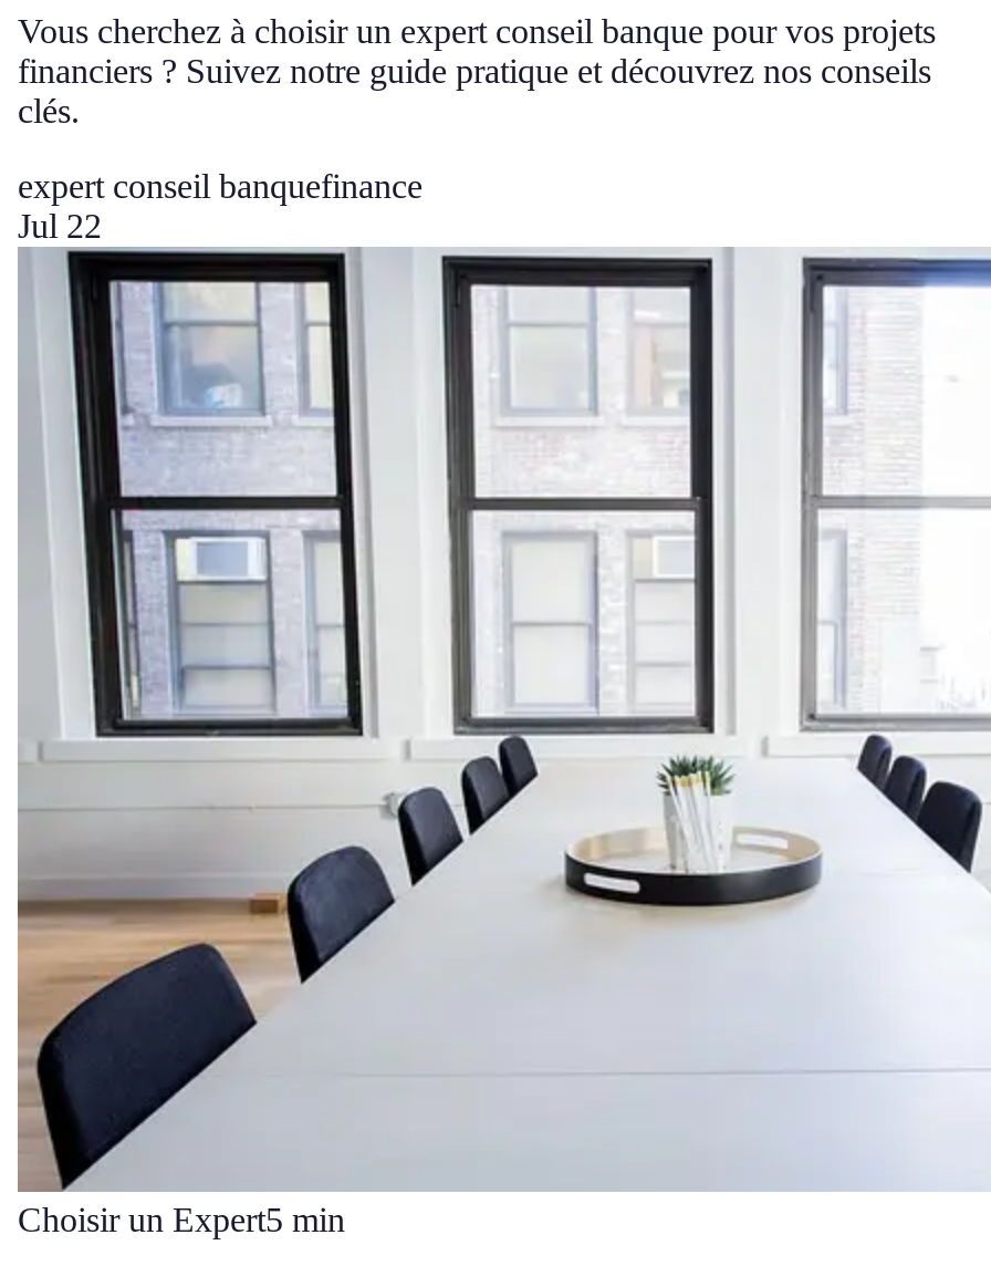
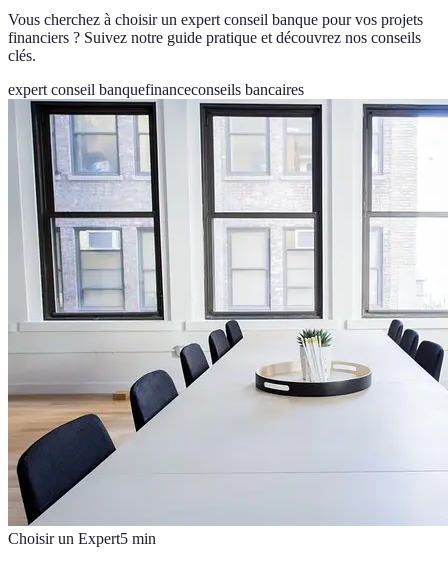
- expert conseil banquefinance
- Jul 22
+ expert conseil banquefinanceconseils bancaires
